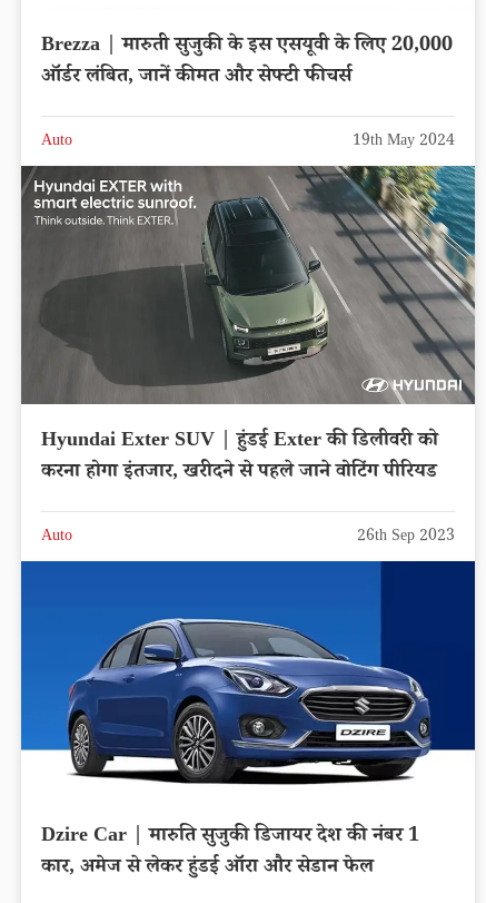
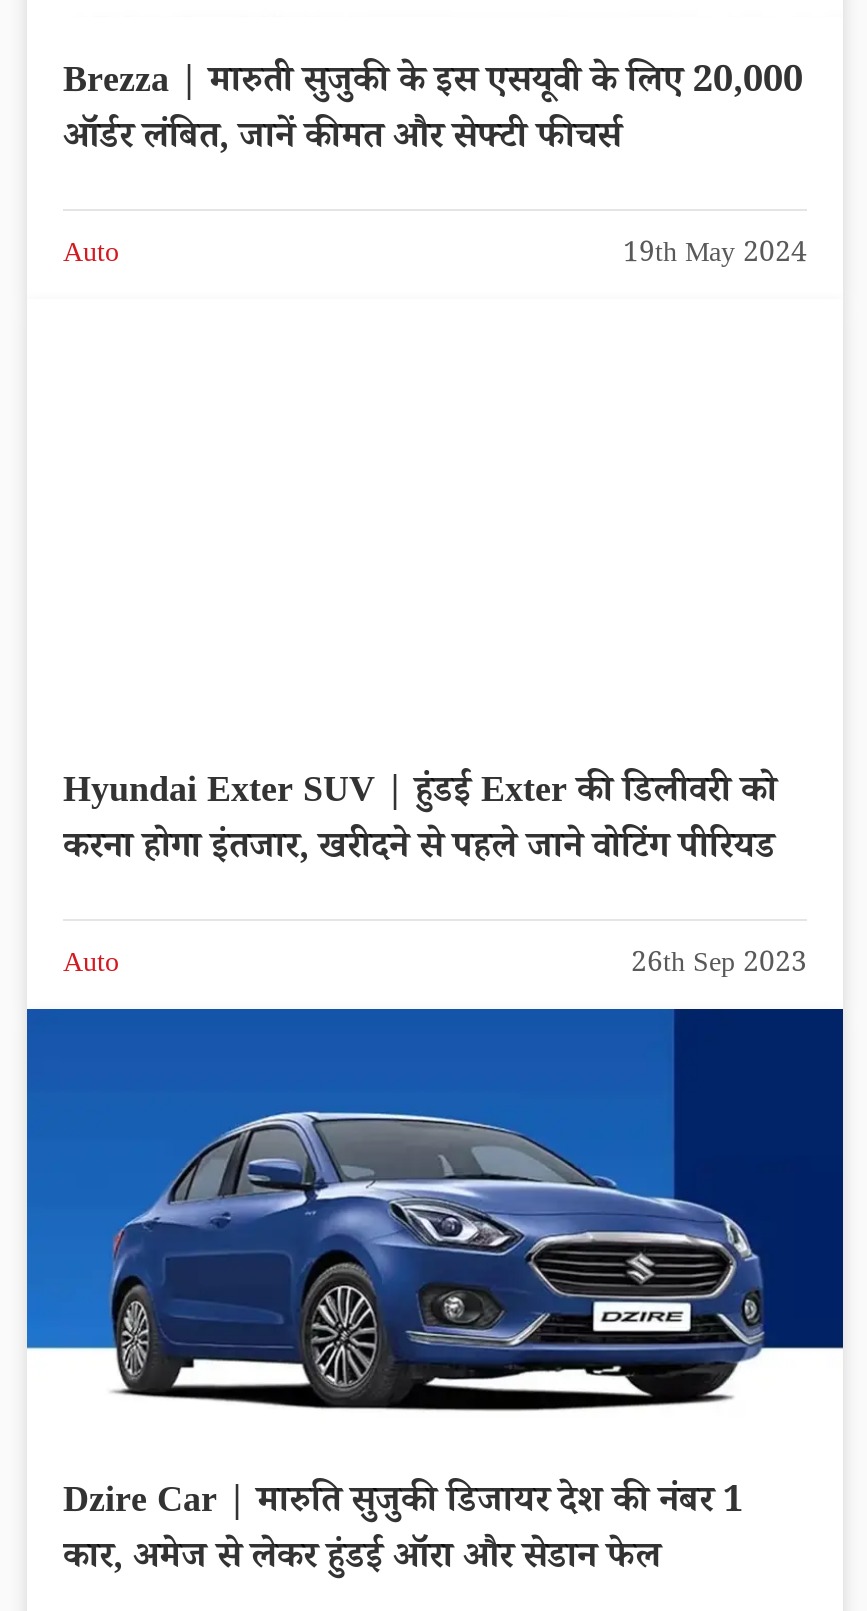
- [image]
